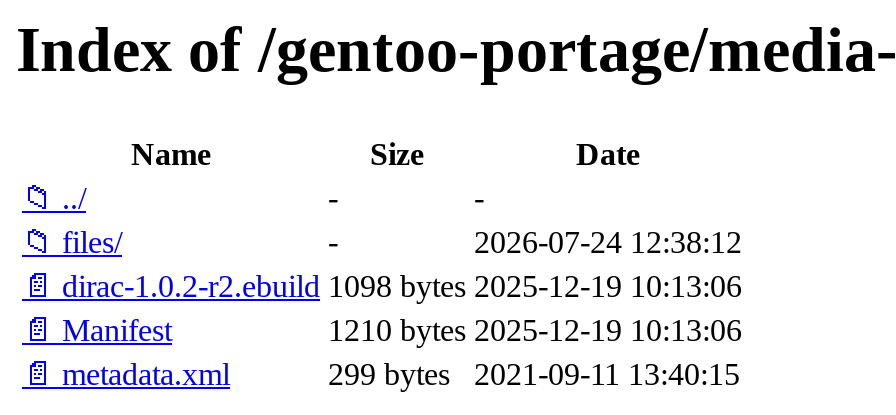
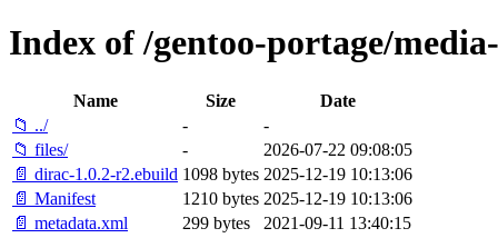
- 2026-07-24 12:38:12
+ 2026-07-22 09:08:05
